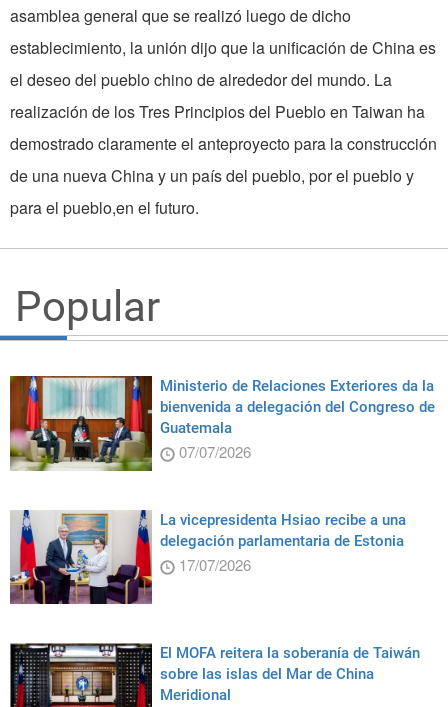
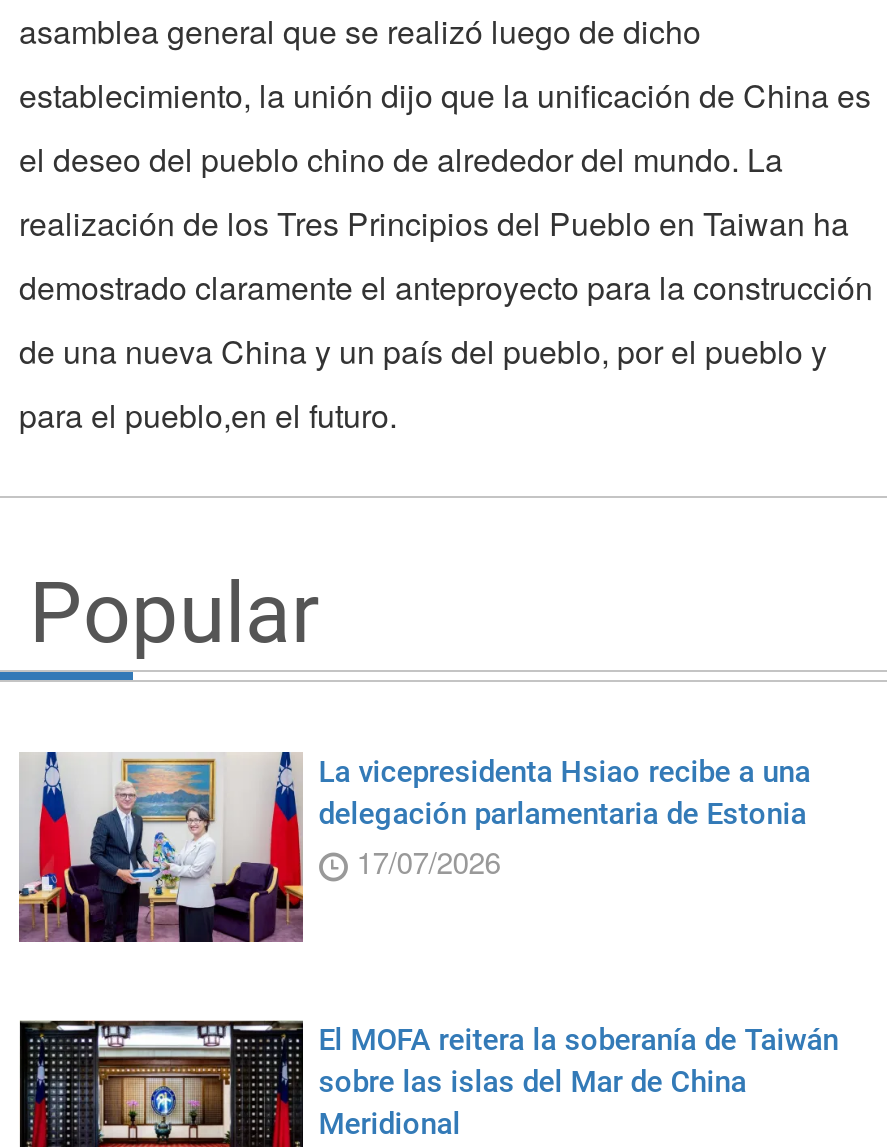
- [image]
- Ministerio de Relaciones Exteriores da la
- bienvenida a delegación del Congreso de
- Guatemala
- 07/07/2026
